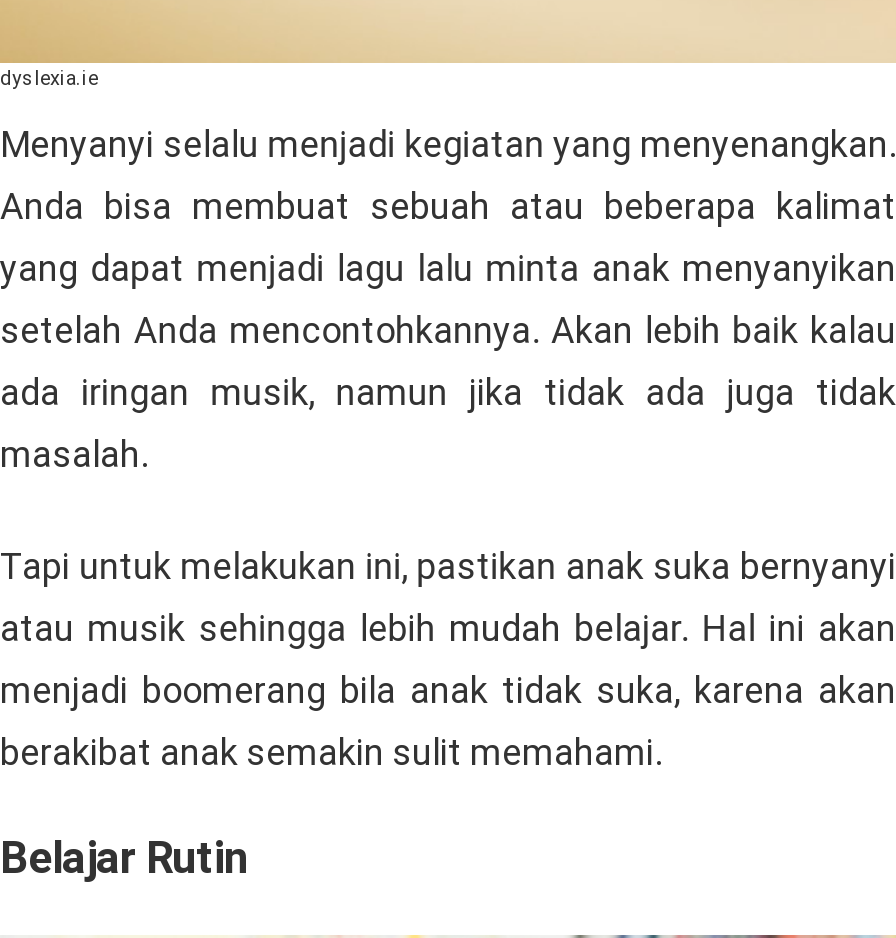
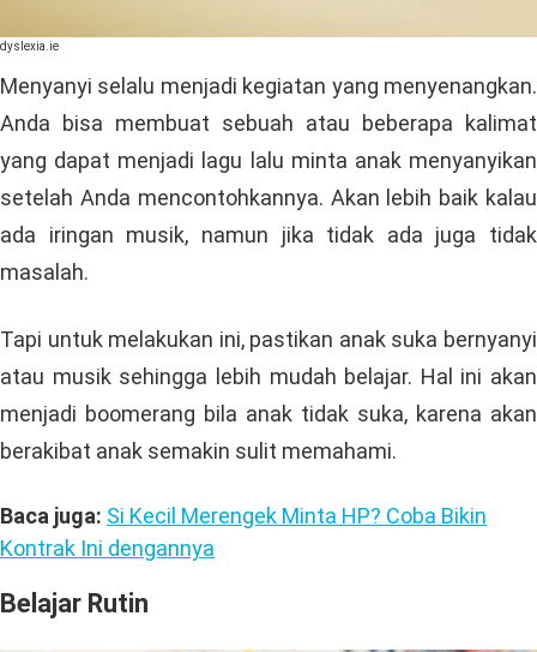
+ Baca juga: Si Kecil Merengek Minta HP? Coba Bikin
+ Kontrak Ini dengannya
